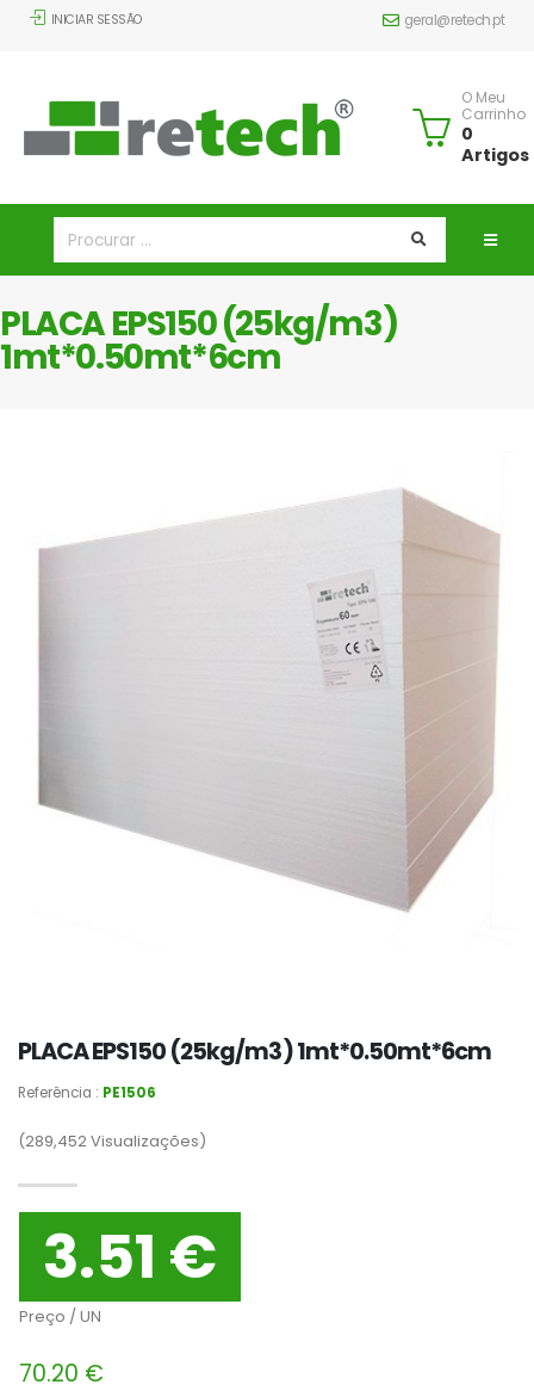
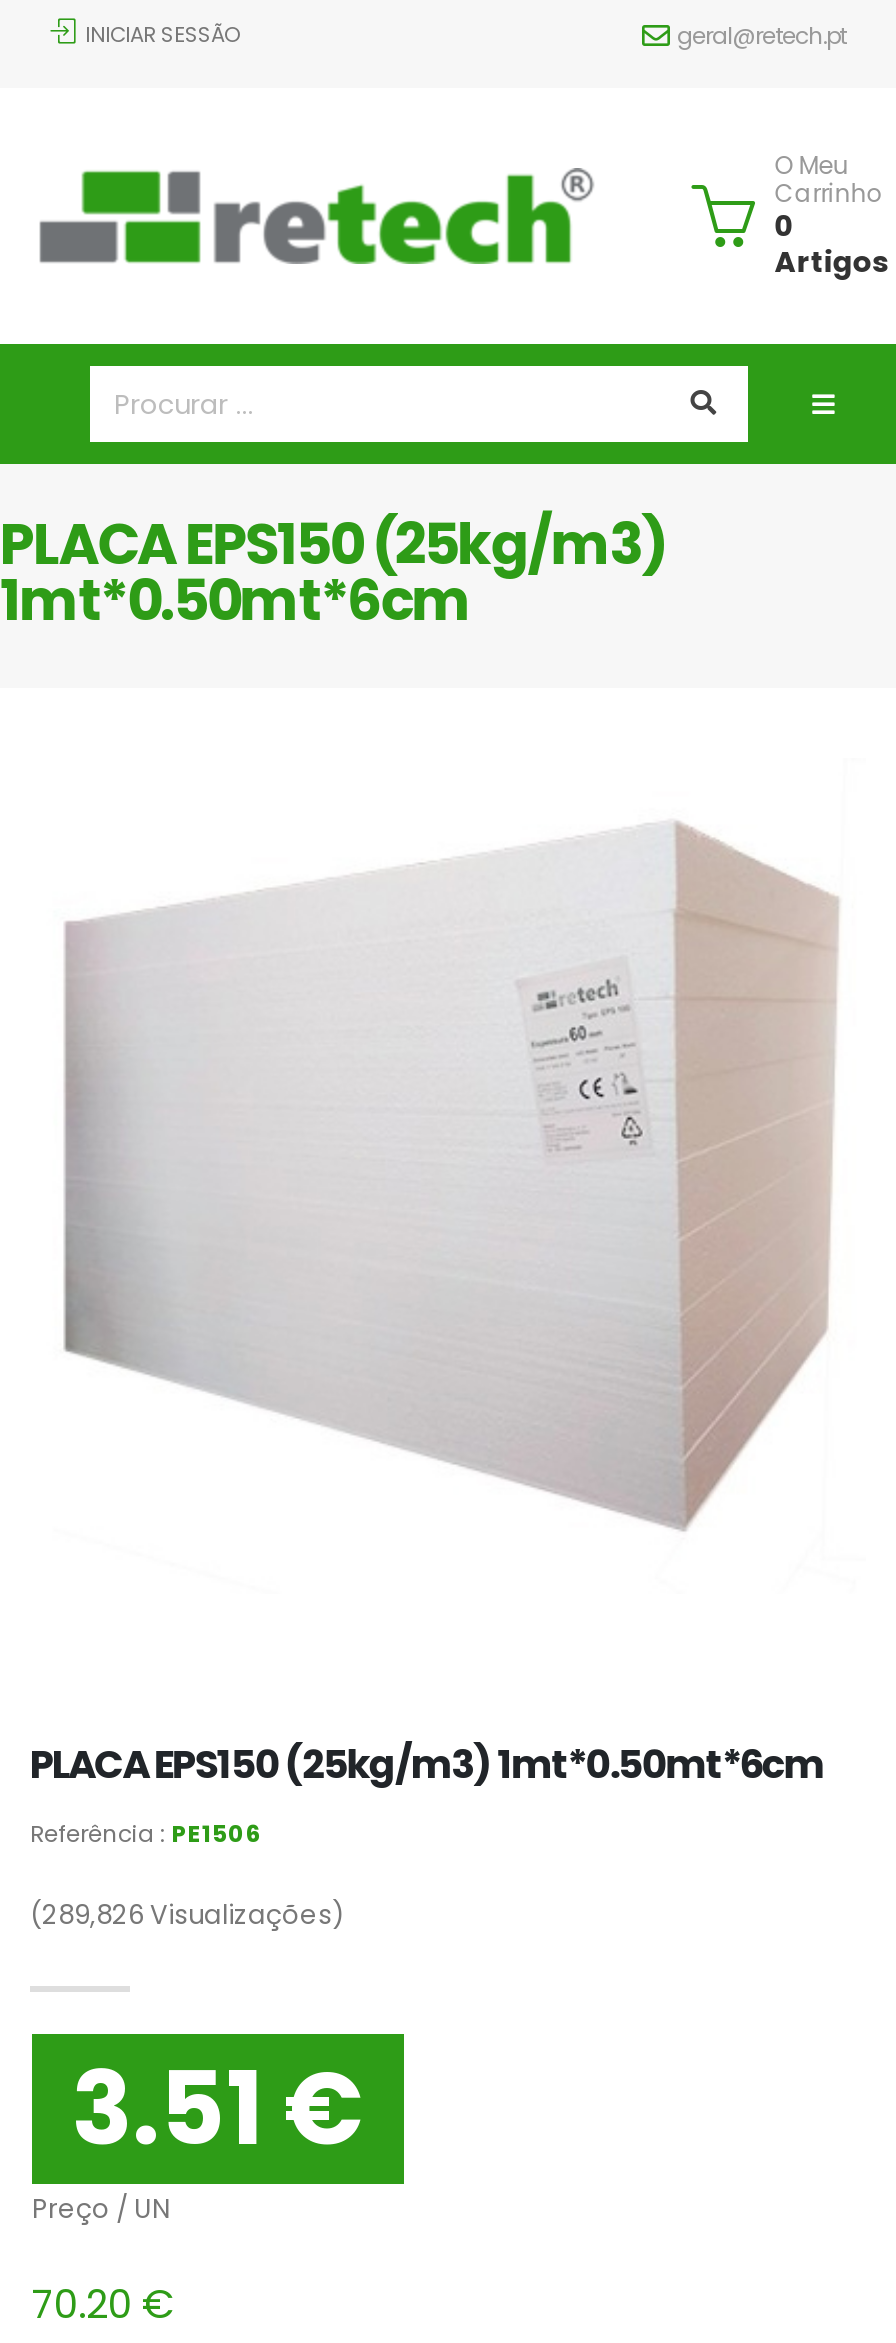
- (289,452 Visualizações)
+ (289,826 Visualizações)
